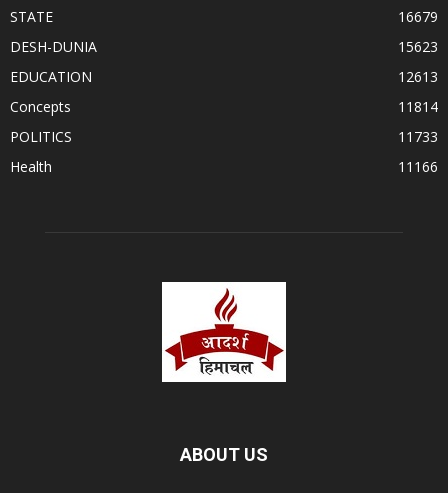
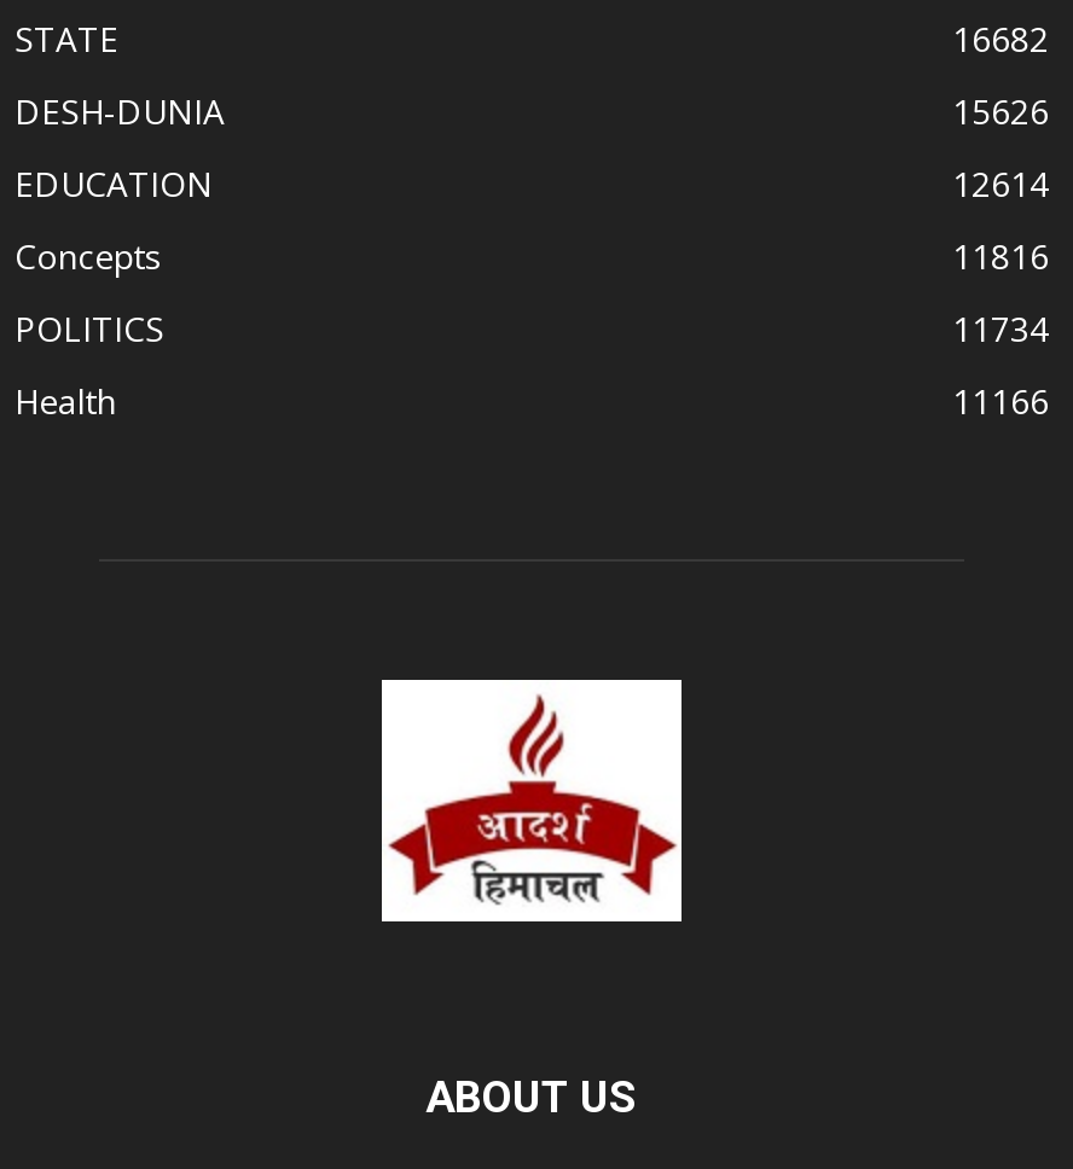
- 16679
+ 16682

- 15623
+ 15626

- 12613
+ 12614

- 11814
+ 11816

- 11733
+ 11734
